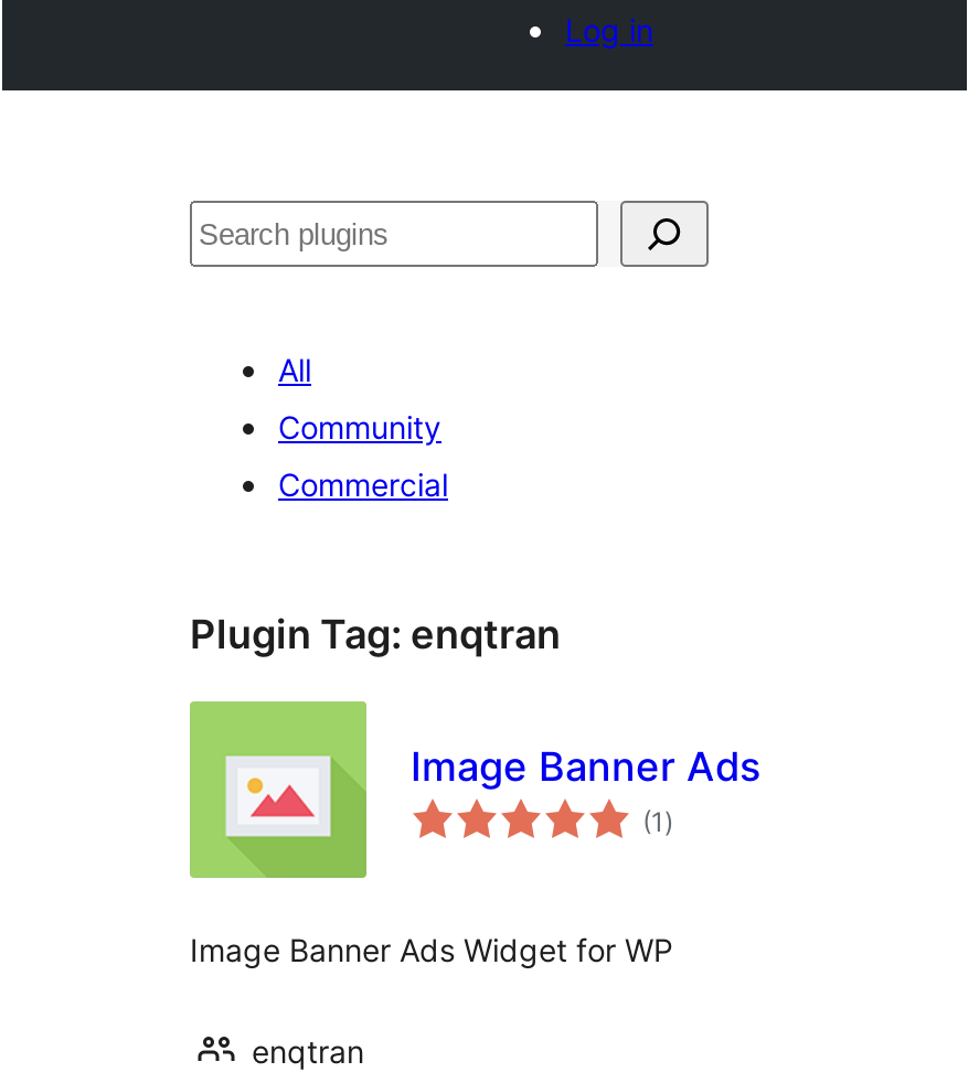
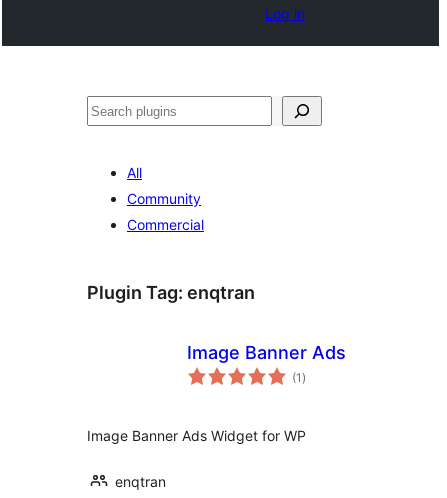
- [image]
